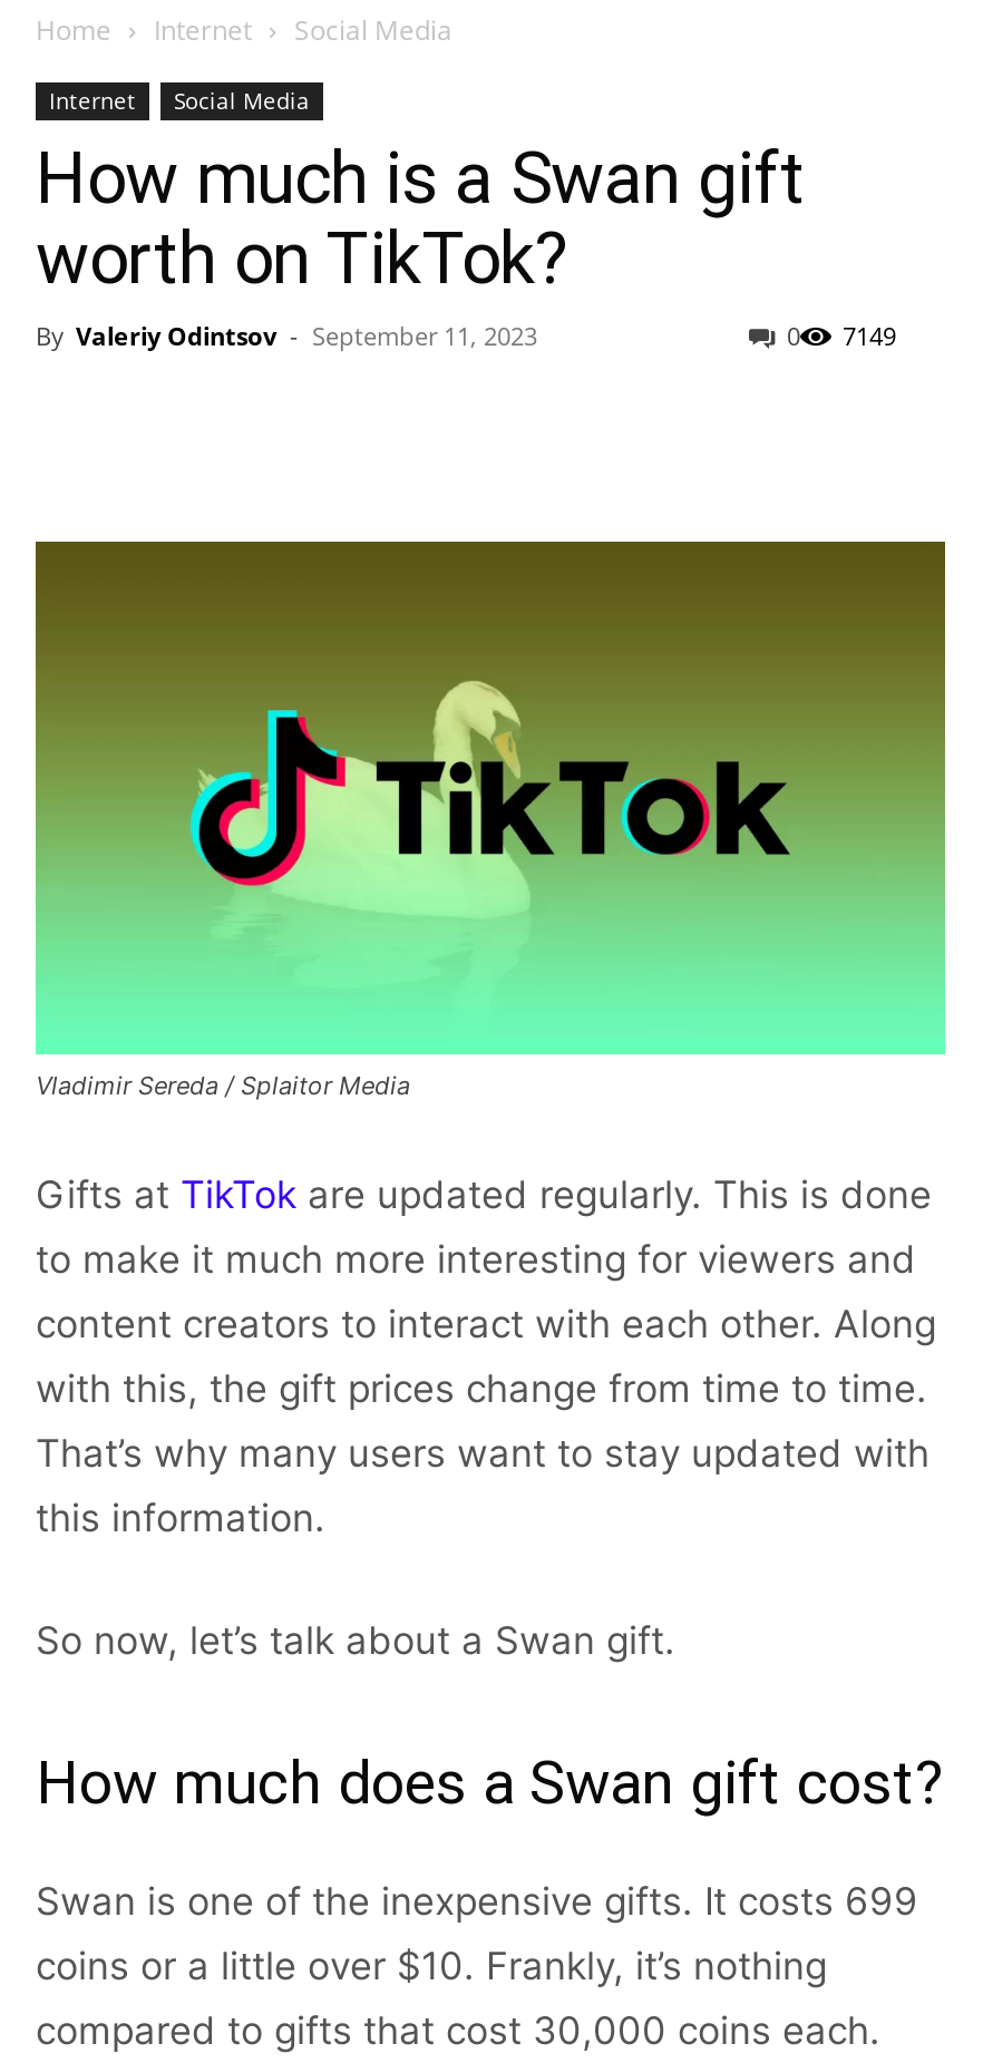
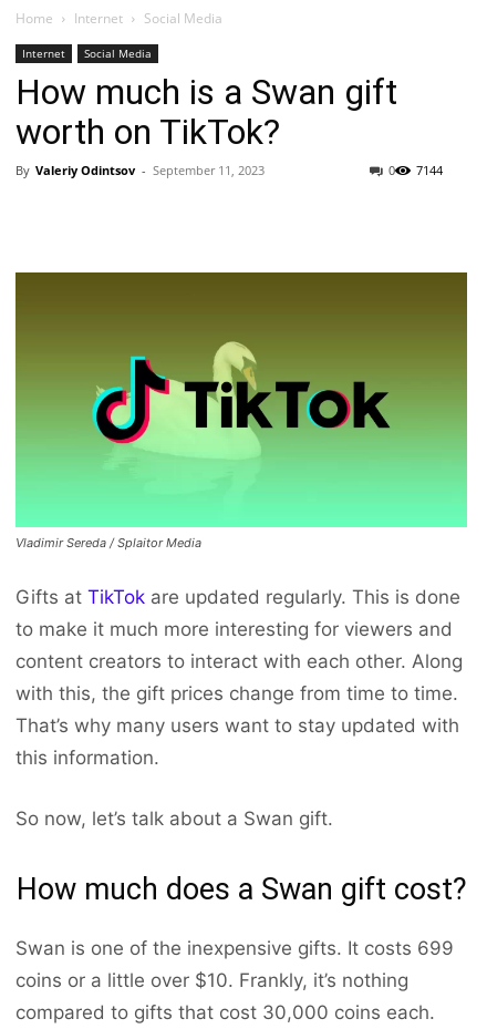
- 0 7149
+ 0 7144
